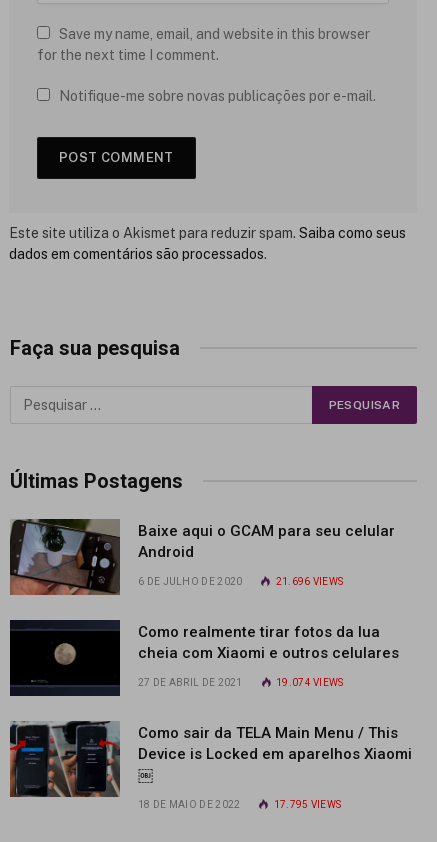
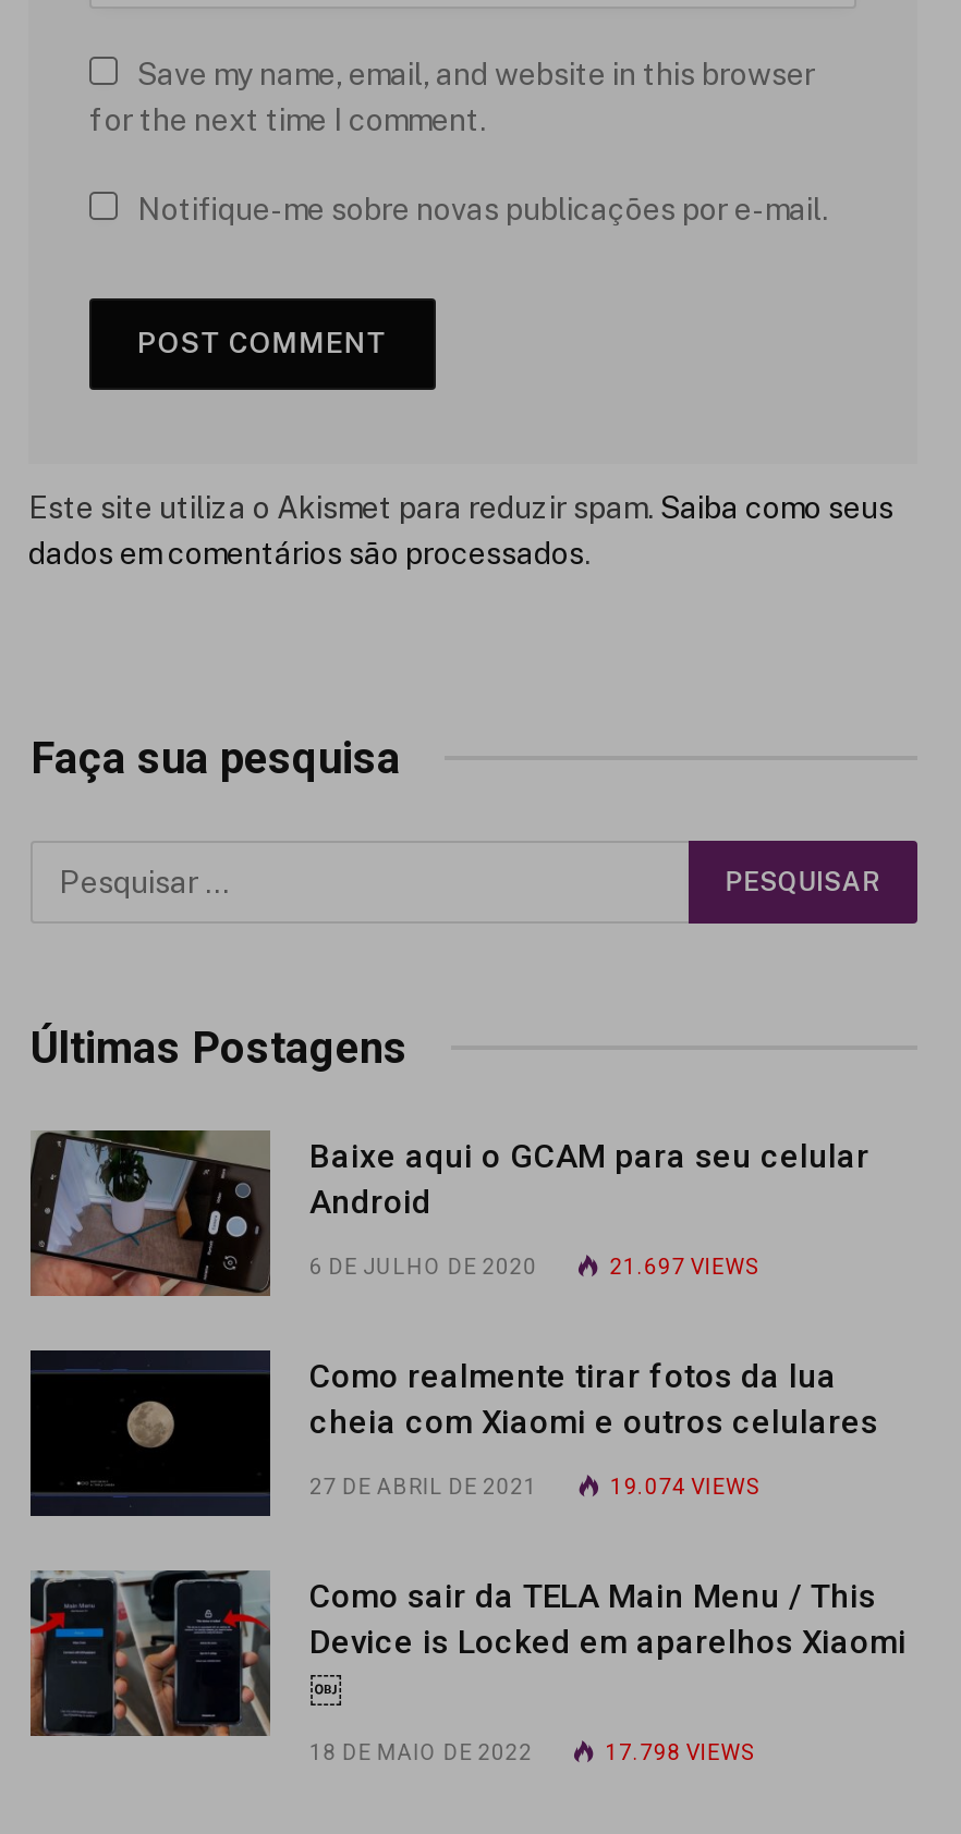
- 21.696 VIEWS
+ 21.697 VIEWS

- 17.795 VIEWS
+ 17.798 VIEWS
